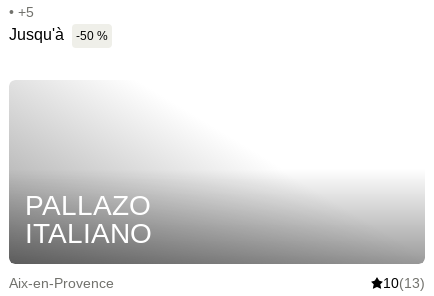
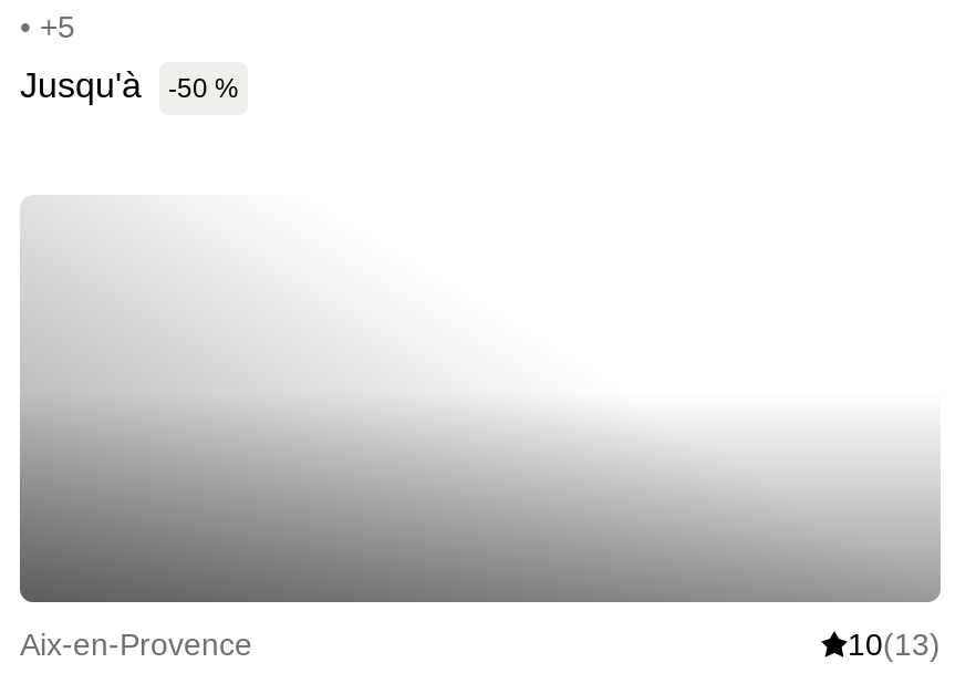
- PALLAZO
- ITALIANO
